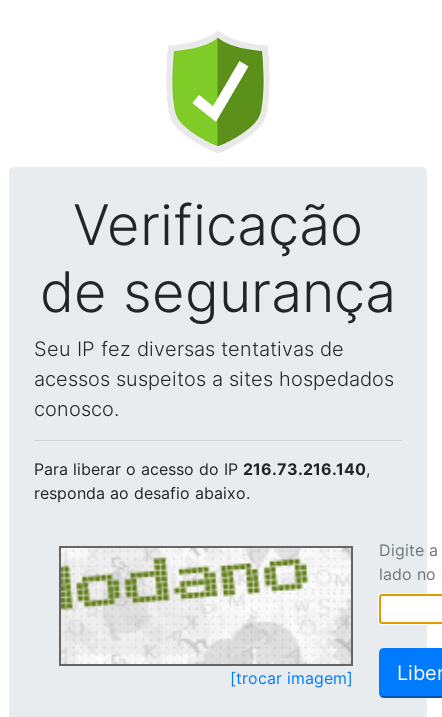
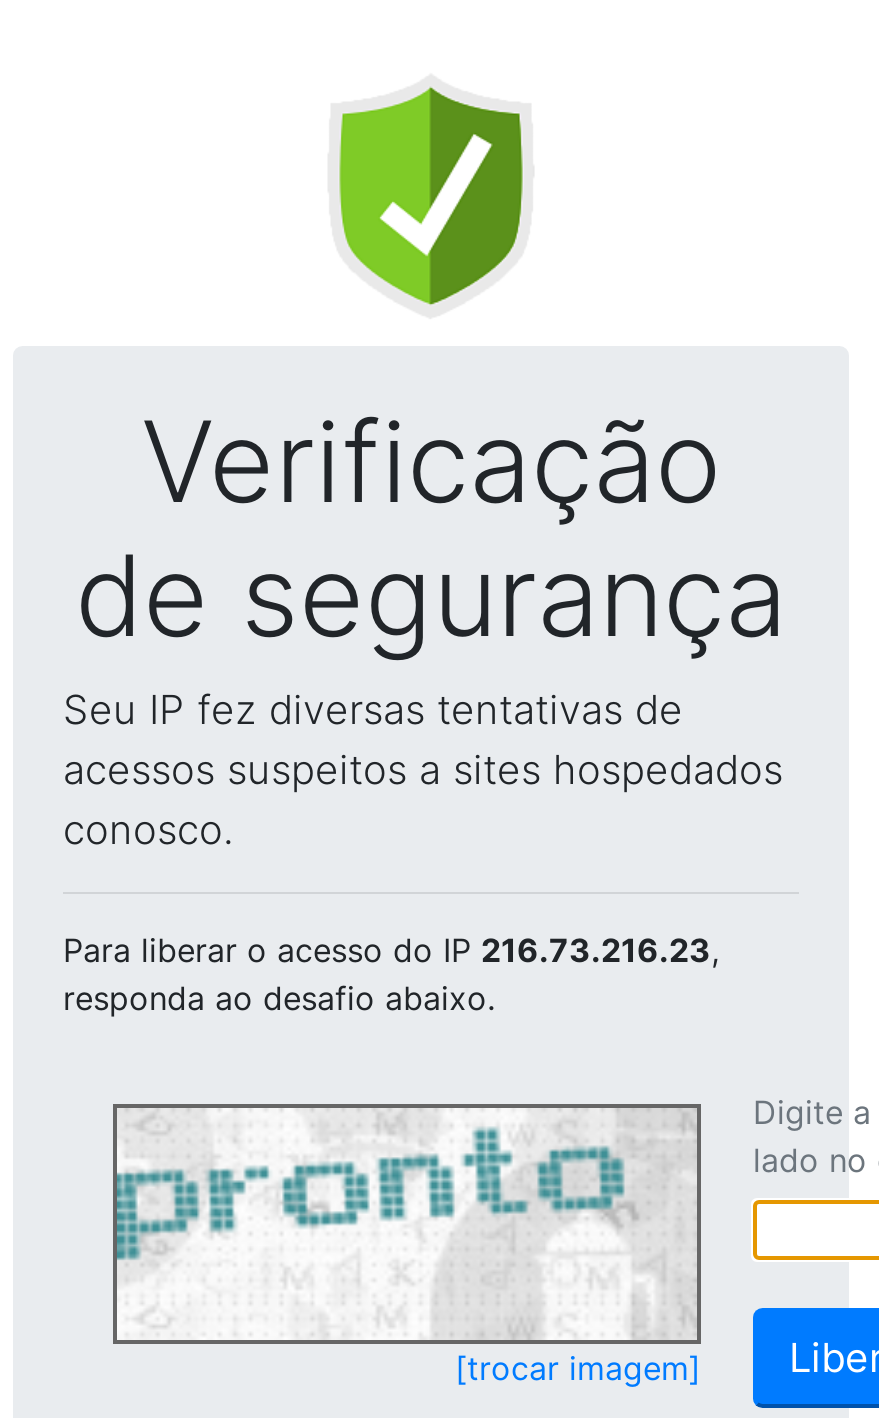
- Para liberar o acesso do IP 216.73.216.140,
+ Para liberar o acesso do IP 216.73.216.23,

- [image]
+ [image]
